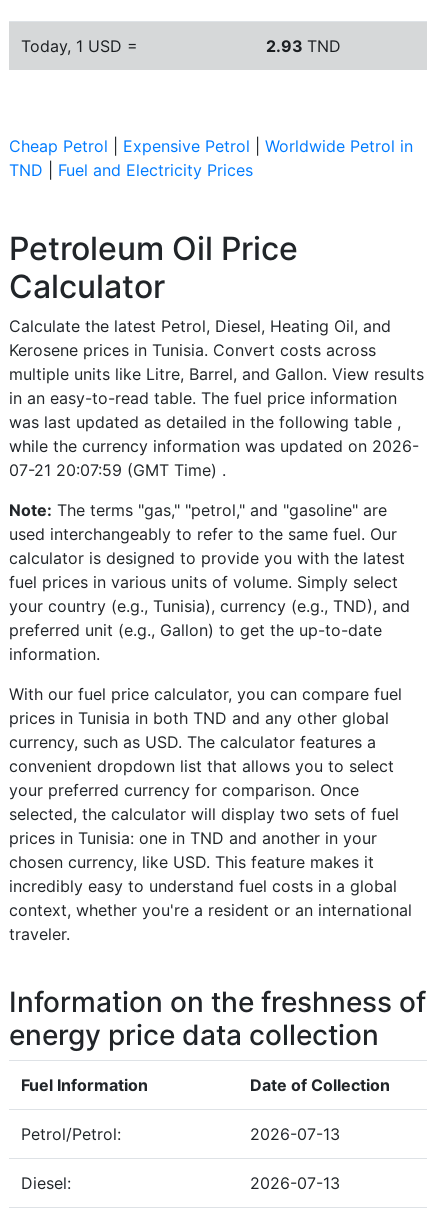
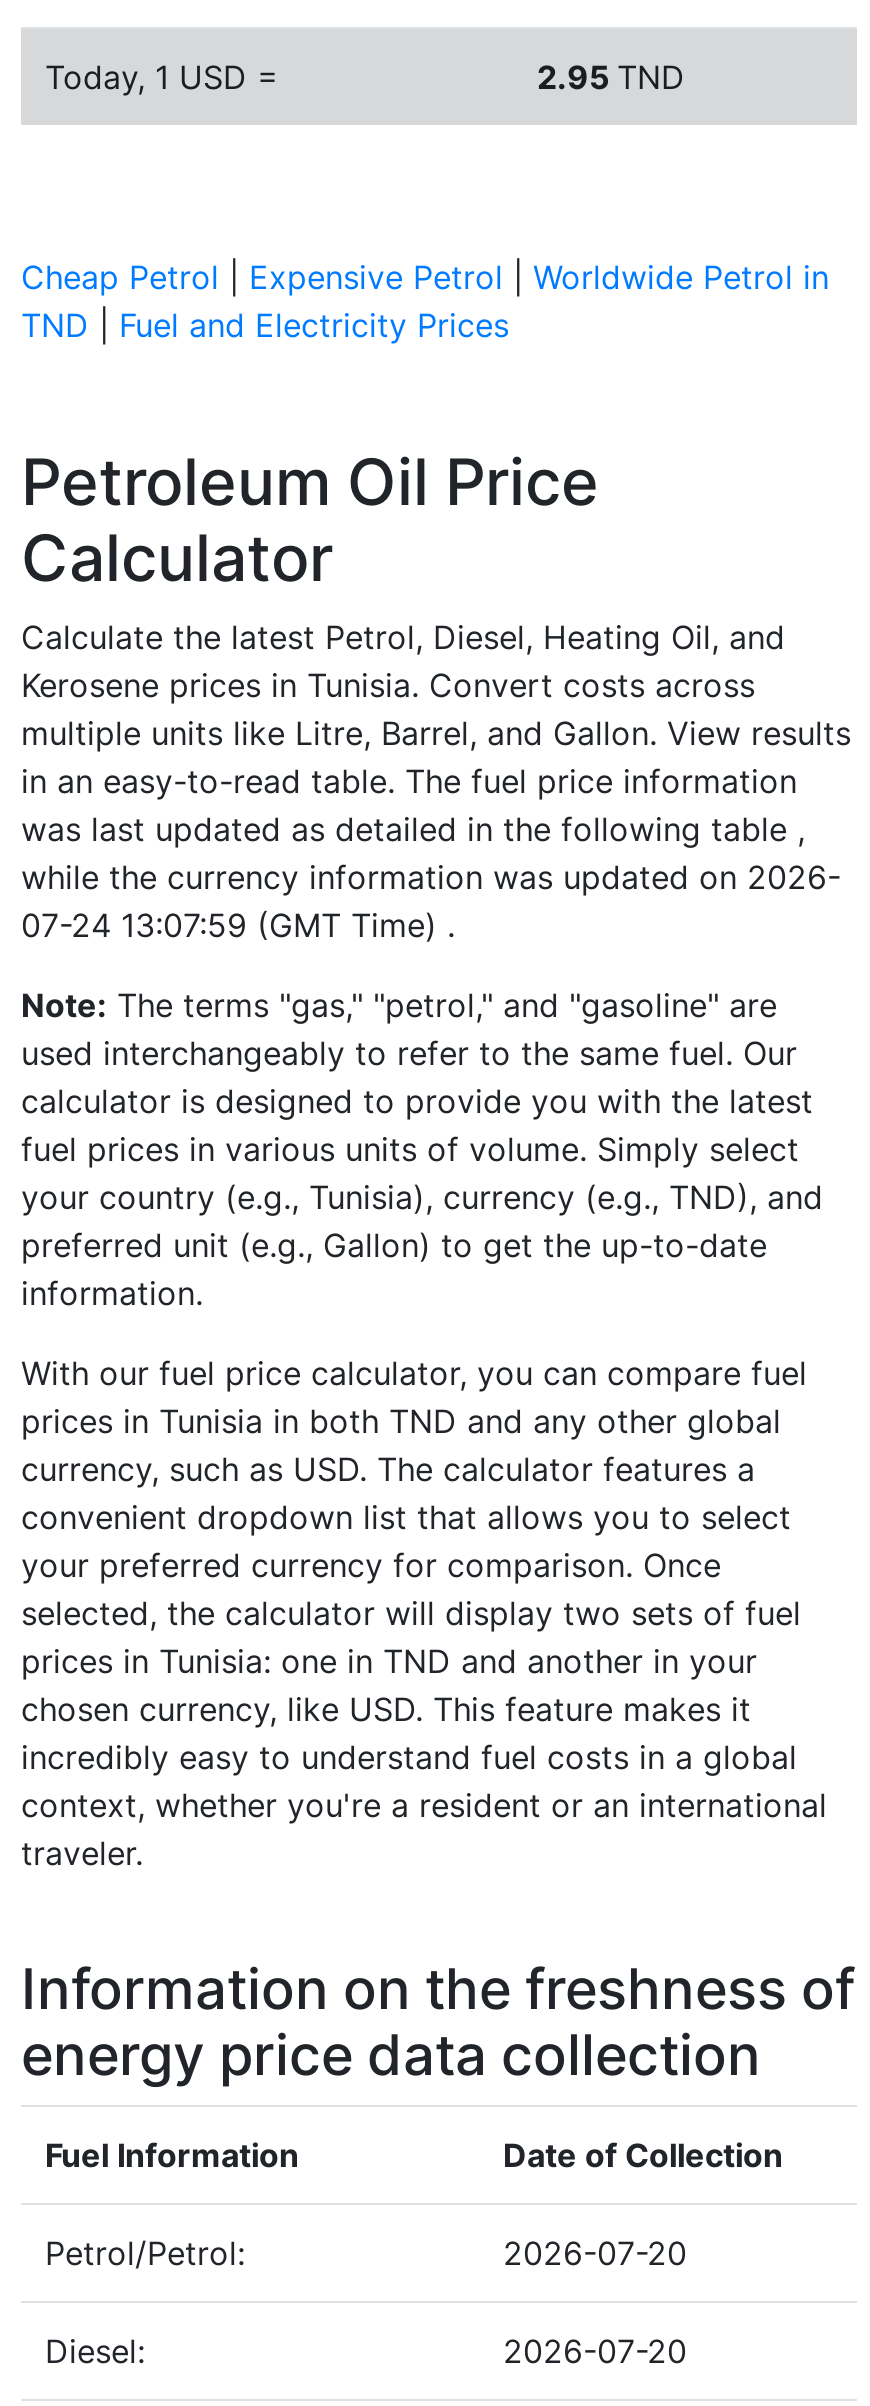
- 2.93 TND
+ 2.95 TND

- 07-21 20:07:59 (GMT Time) .
+ 07-24 13:07:59 (GMT Time) .

- 2026-07-13
+ 2026-07-20

- 2026-07-13
+ 2026-07-20
